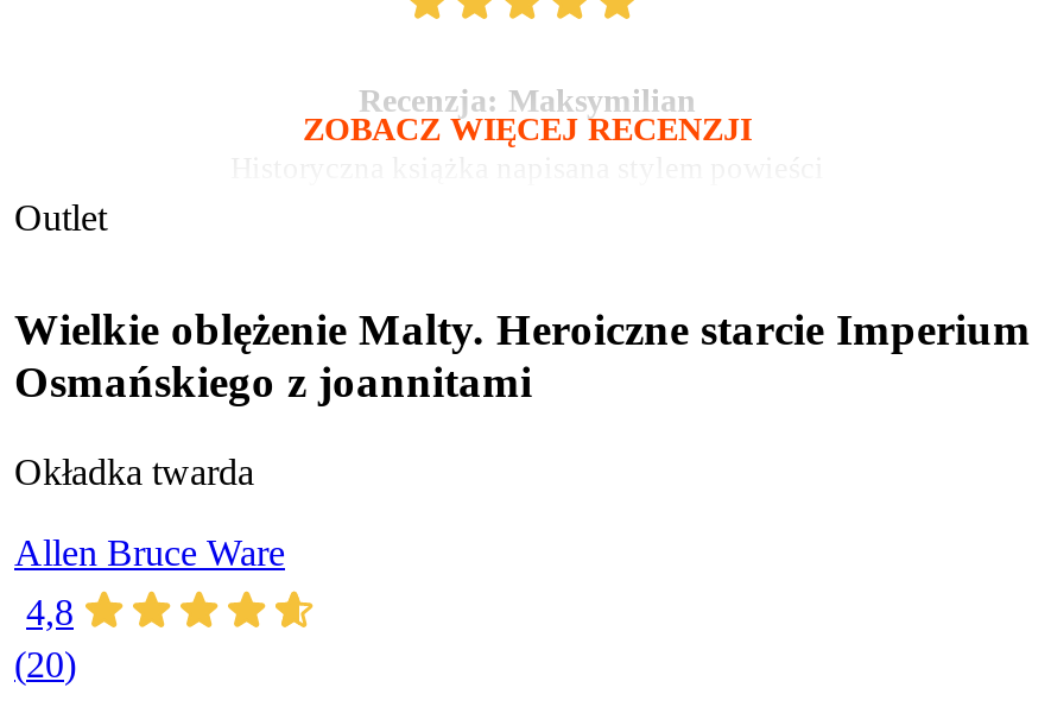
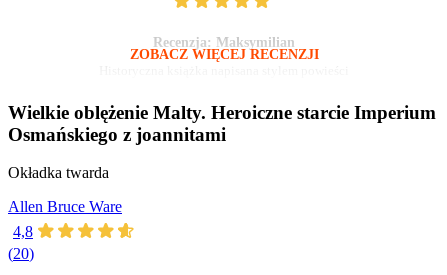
- Outlet
